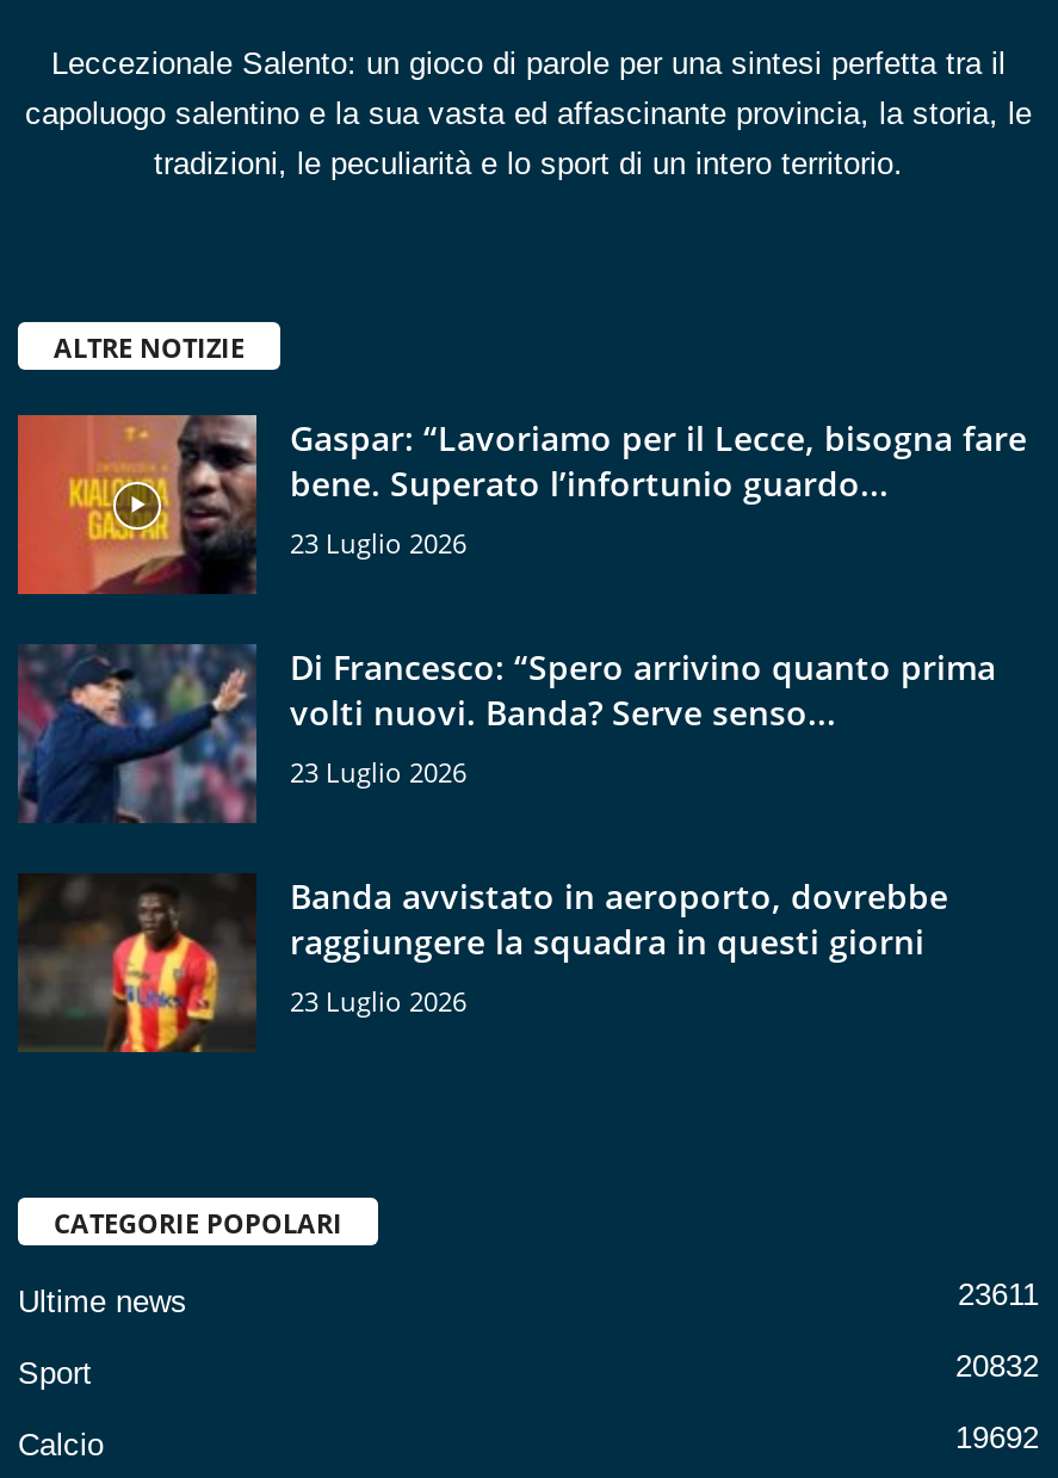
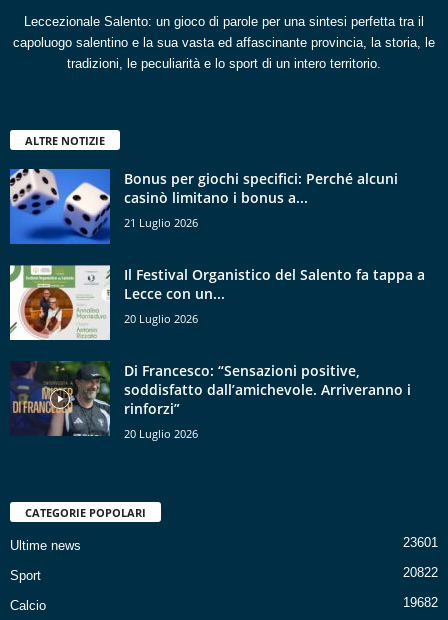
- [image]
- Gaspar: “Lavoriamo per il Lecce, bisogna fare
- bene. Superato l’infortunio guardo...
- 23 Luglio 2026
+ [image]
+ Bonus per giochi specifici: Perché alcuni
+ casinò limitano i bonus a...
+ 21 Luglio 2026

- [image]
- Di Francesco: “Spero arrivino quanto prima
- volti nuovi. Banda? Serve senso...
- 23 Luglio 2026
+ [image]
+ Il Festival Organistico del Salento fa tappa a
+ Lecce con un...
+ 20 Luglio 2026

- [image]
- Banda avvistato in aeroporto, dovrebbe
- raggiungere la squadra in questi giorni
- 23 Luglio 2026
+ [image]
+ Di Francesco: “Sensazioni positive,
+ soddisfatto dall’amichevole. Arriveranno i
+ rinforzi”
+ 20 Luglio 2026

- 23611
+ 23601

- 20832
+ 20822

- 19692
+ 19682
